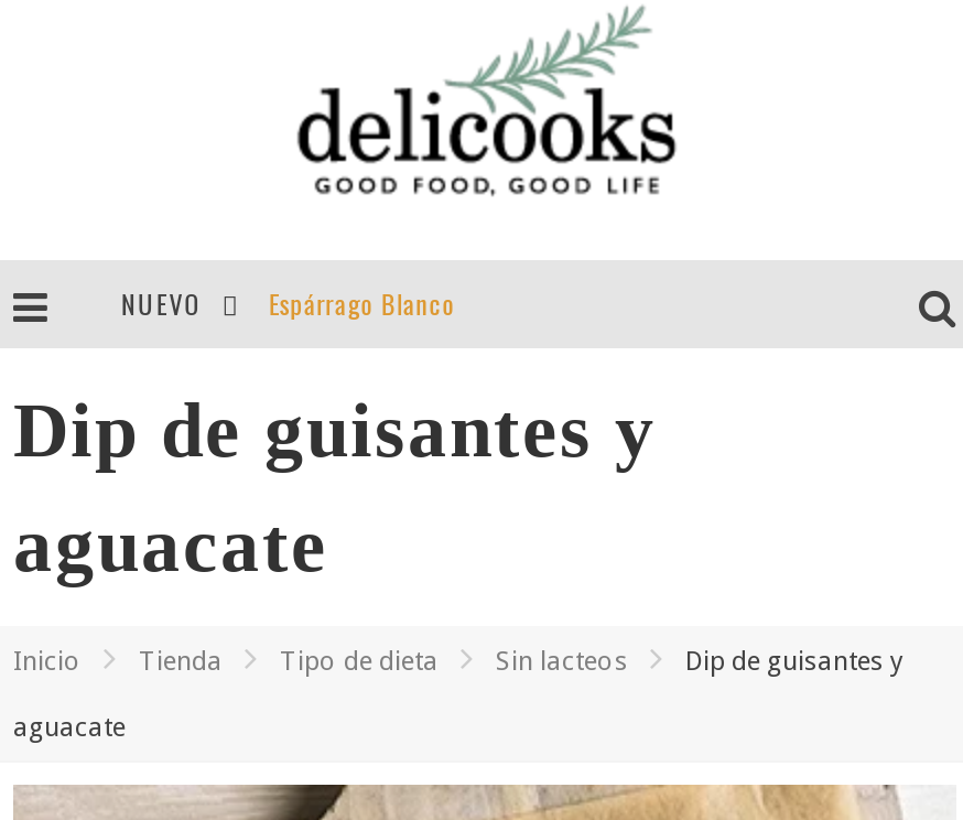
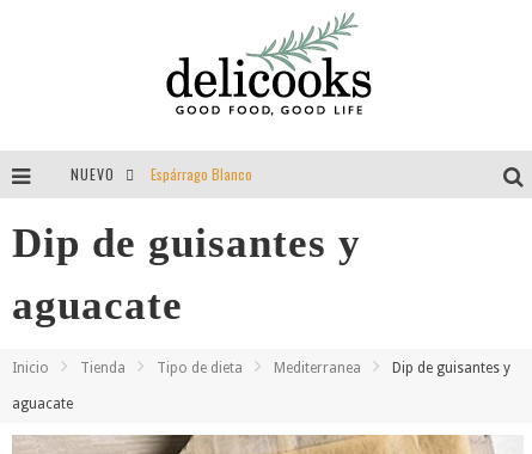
- Sin lacteos
+ Mediterranea
